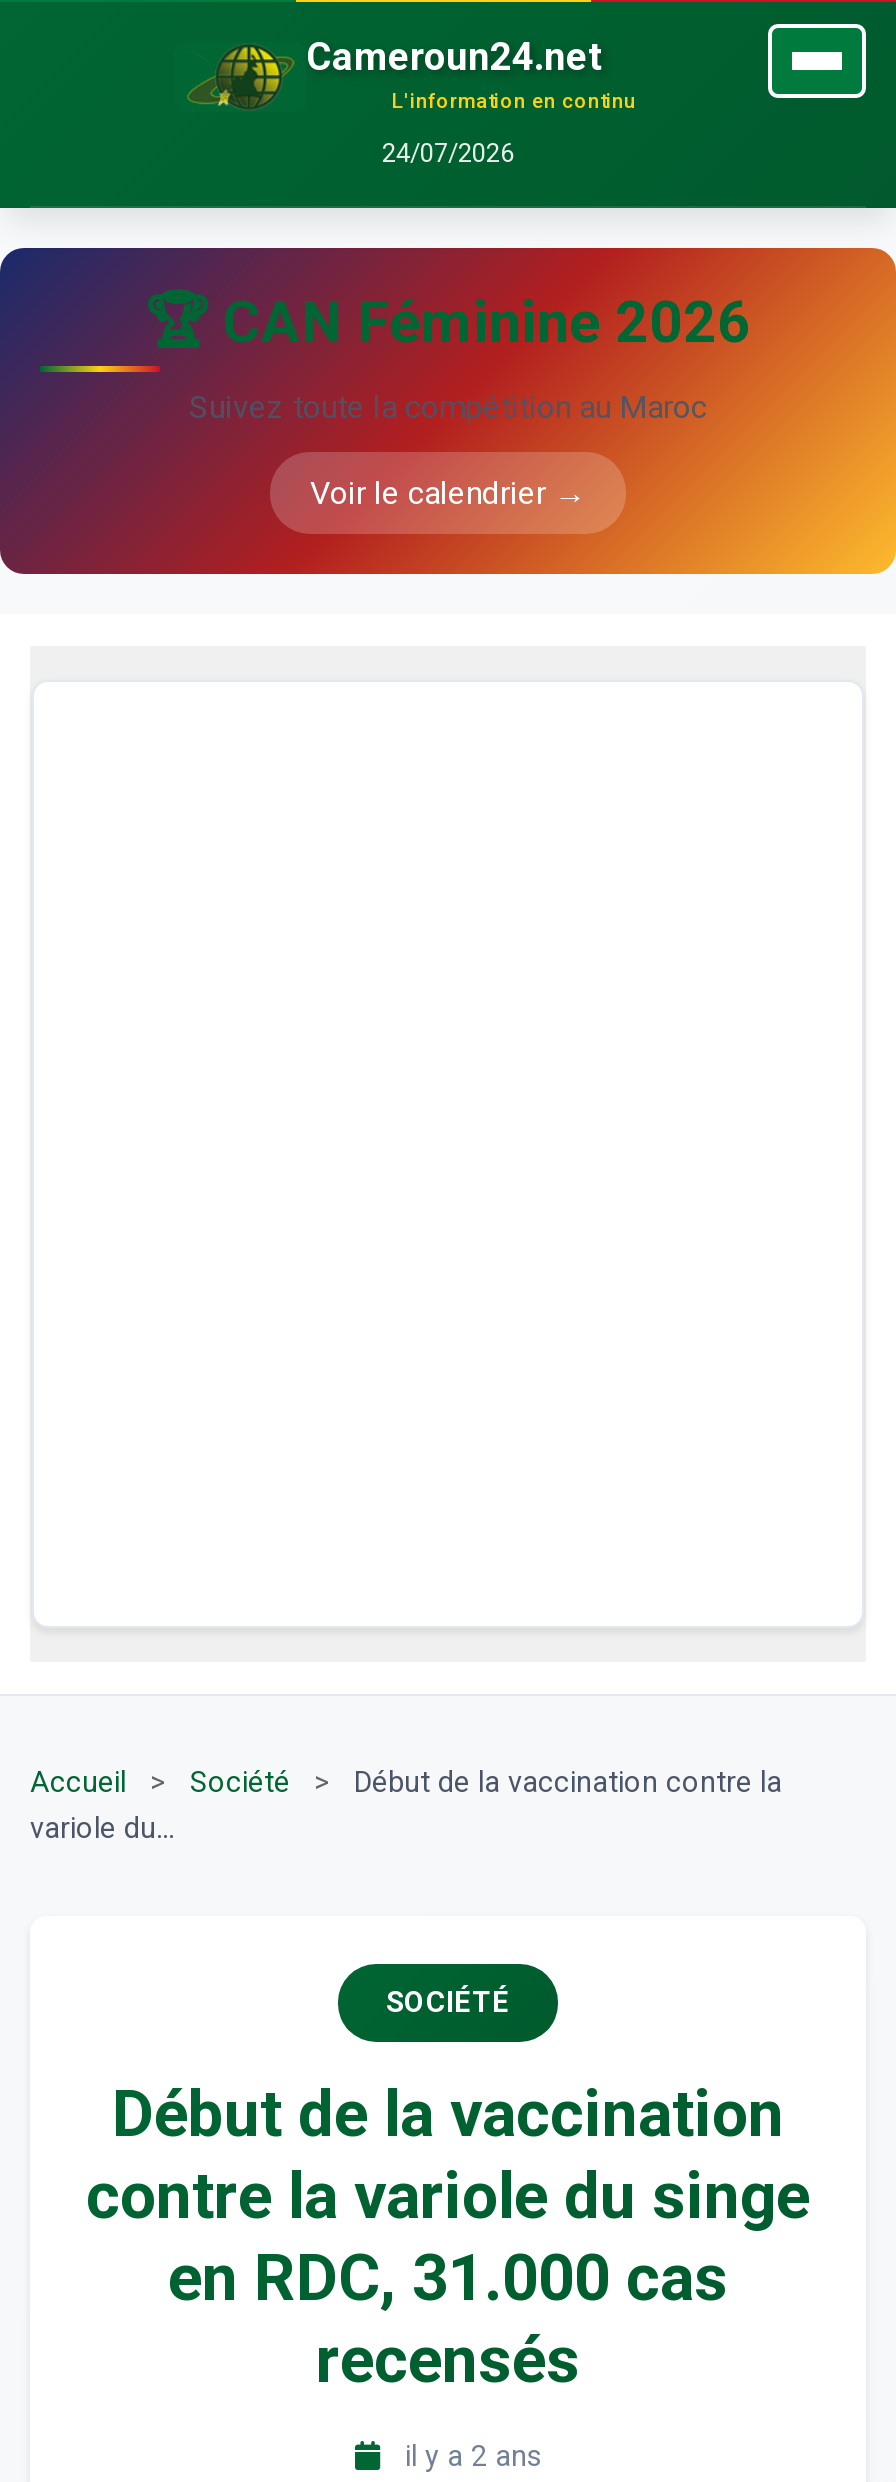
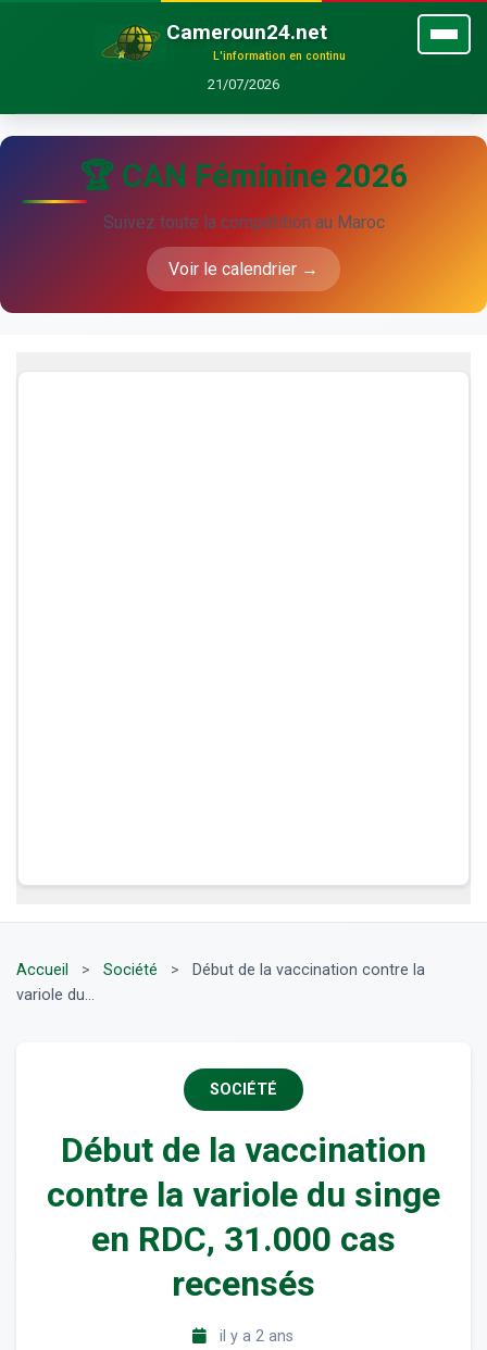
- 24/07/2026
+ 21/07/2026
